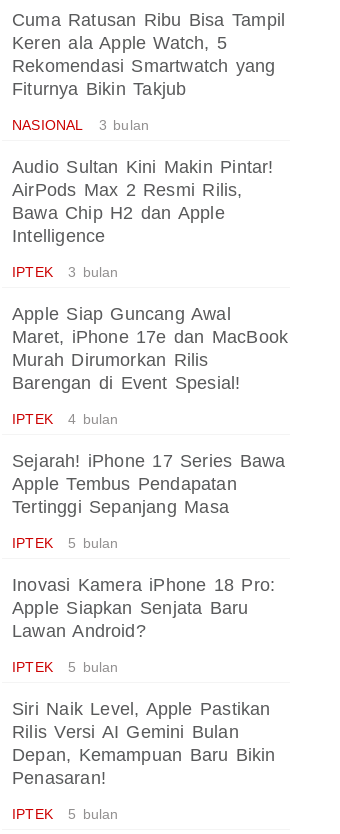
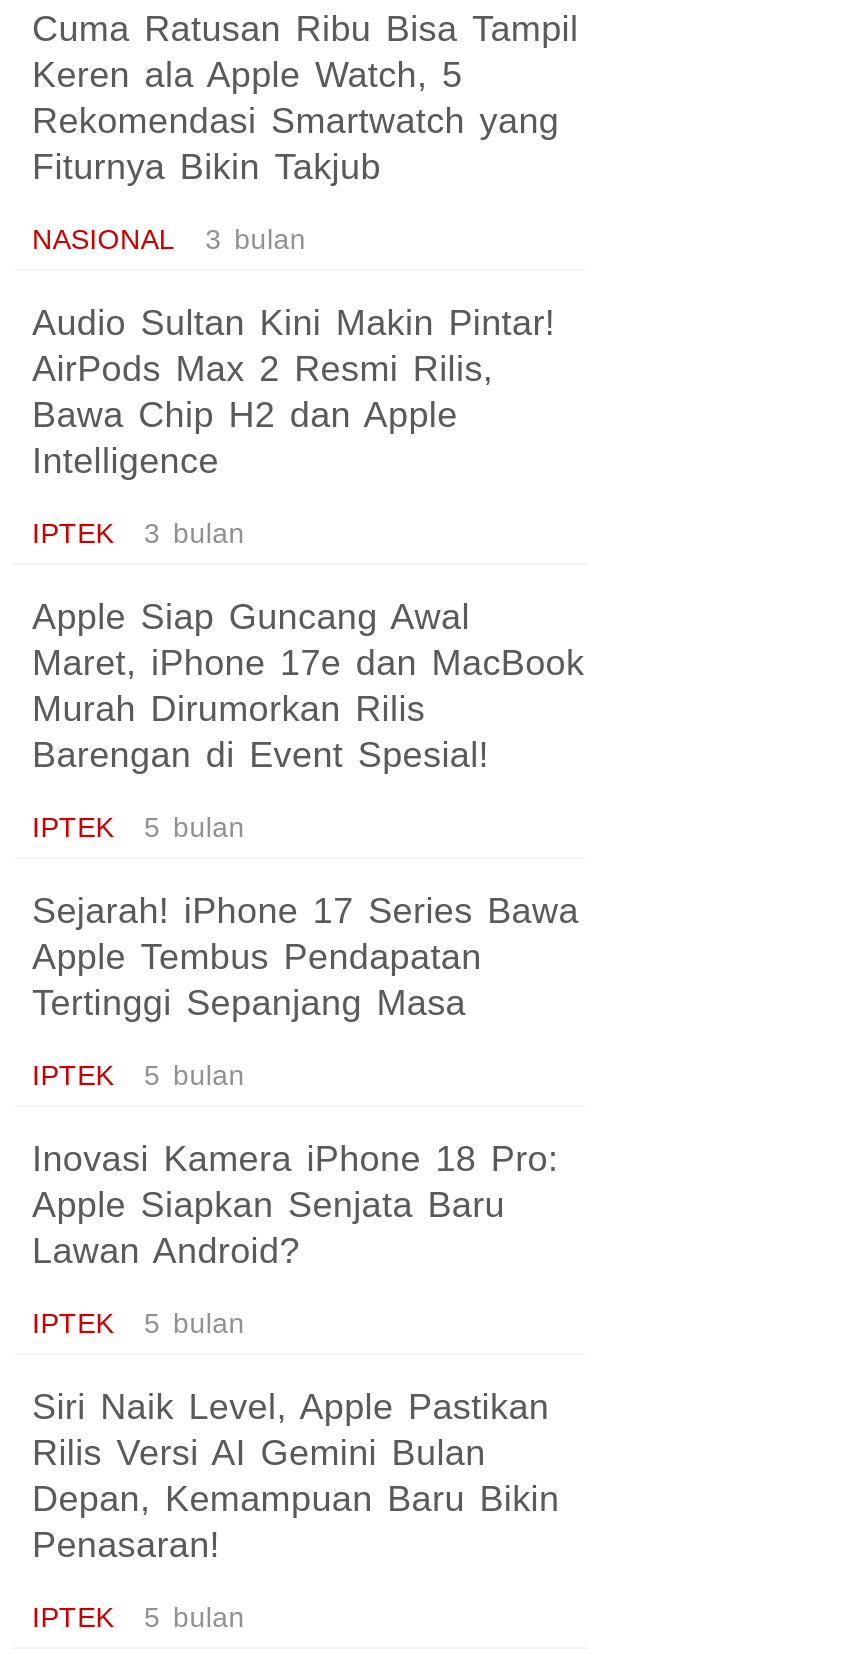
- IPTEK 4 bulan
+ IPTEK 5 bulan
